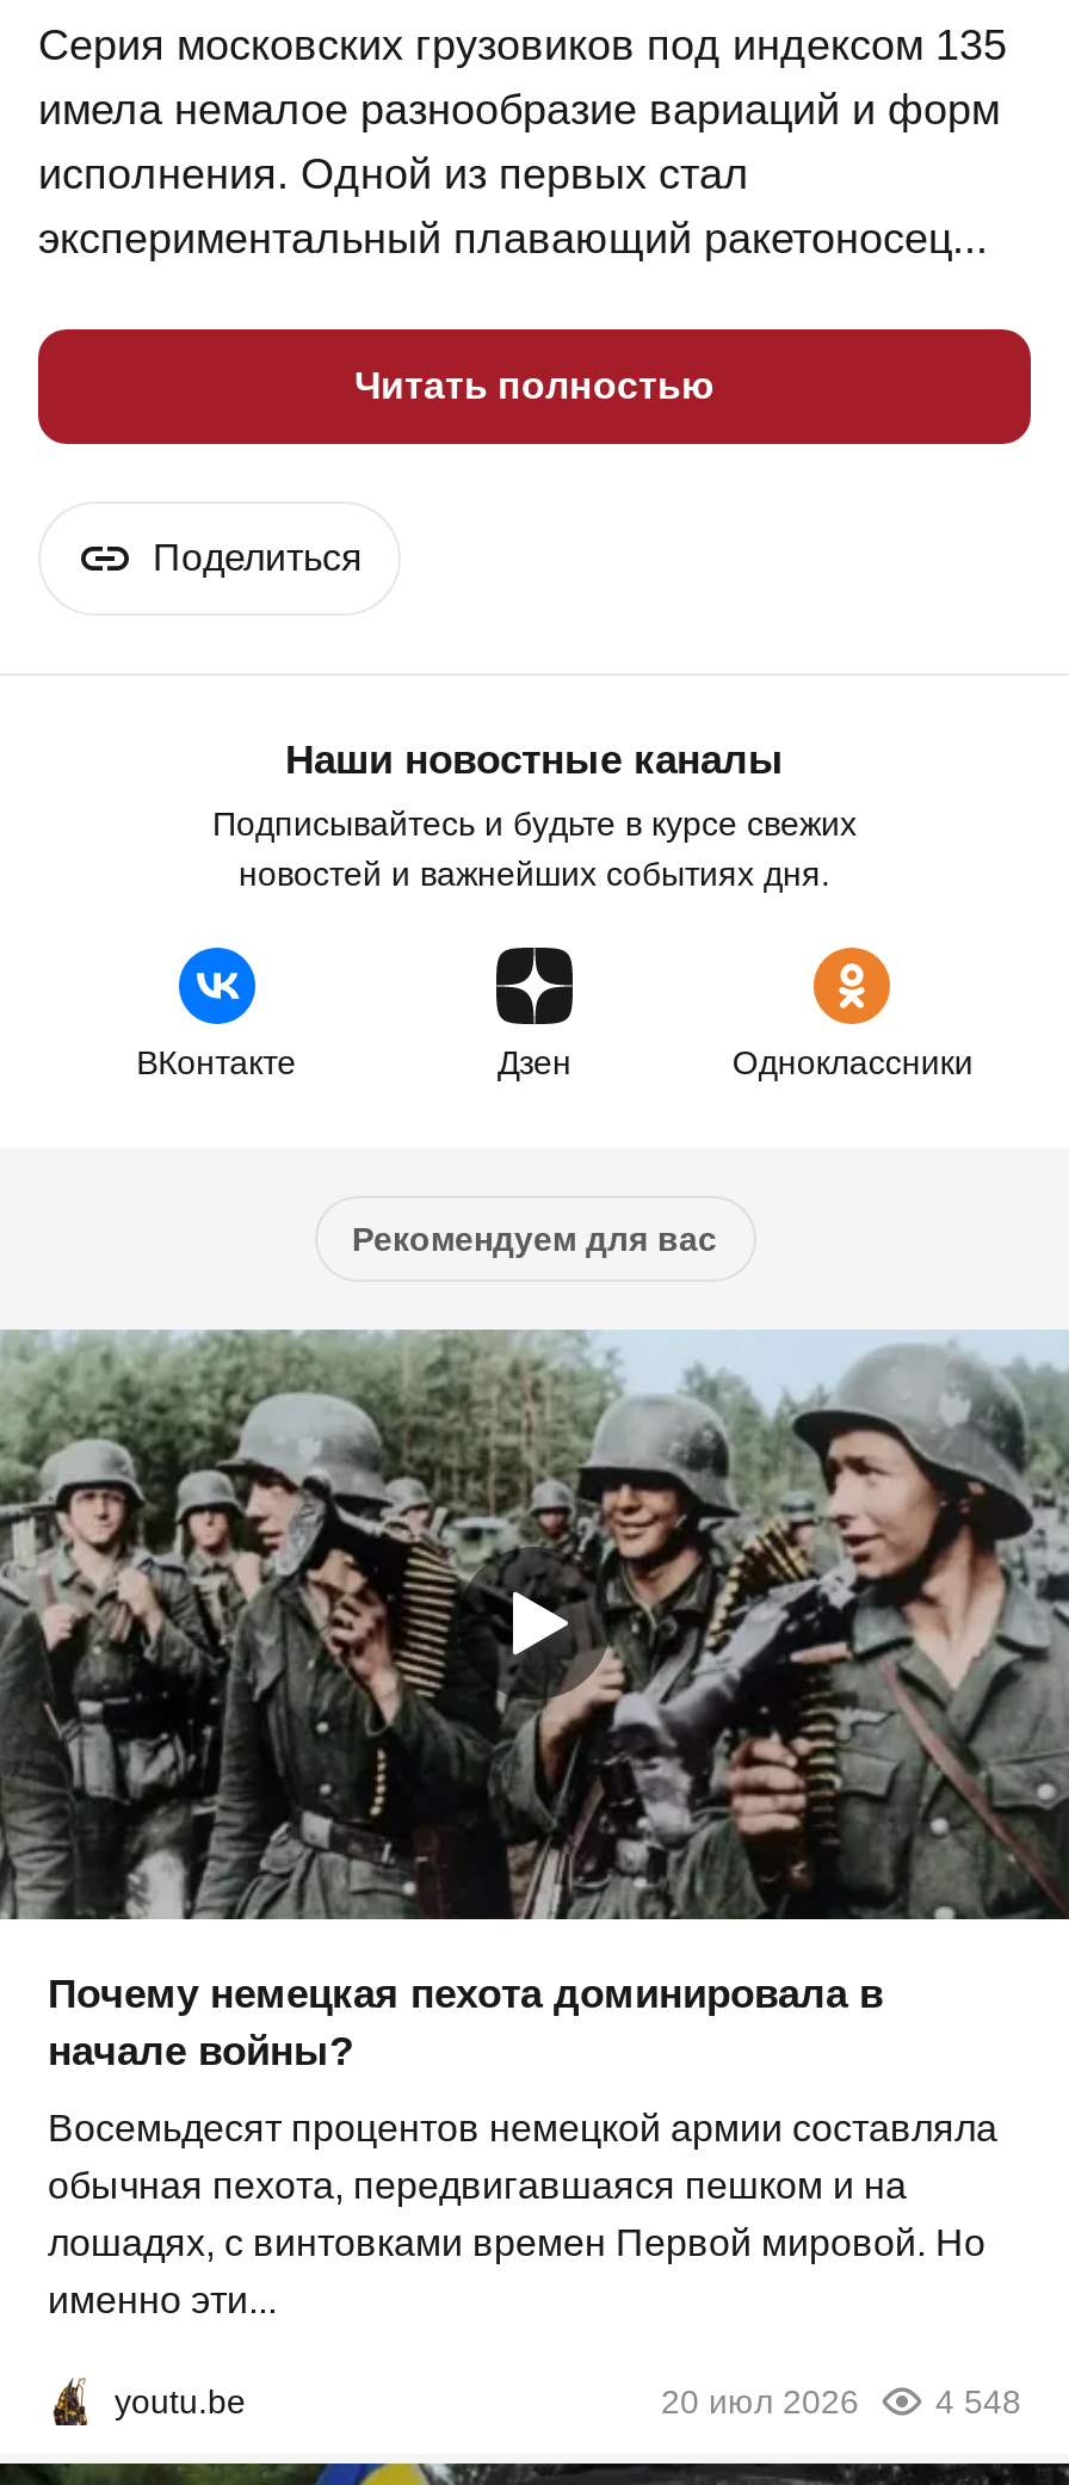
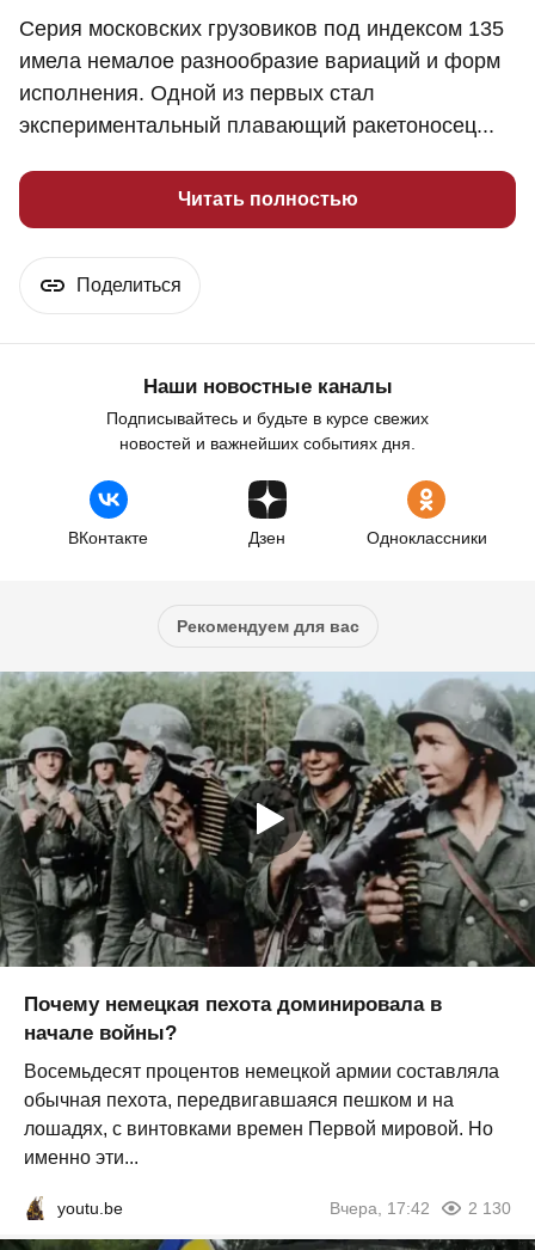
- 20 июл 2026
- 4 548
+ Вчера, 17:42
+ 2 130
